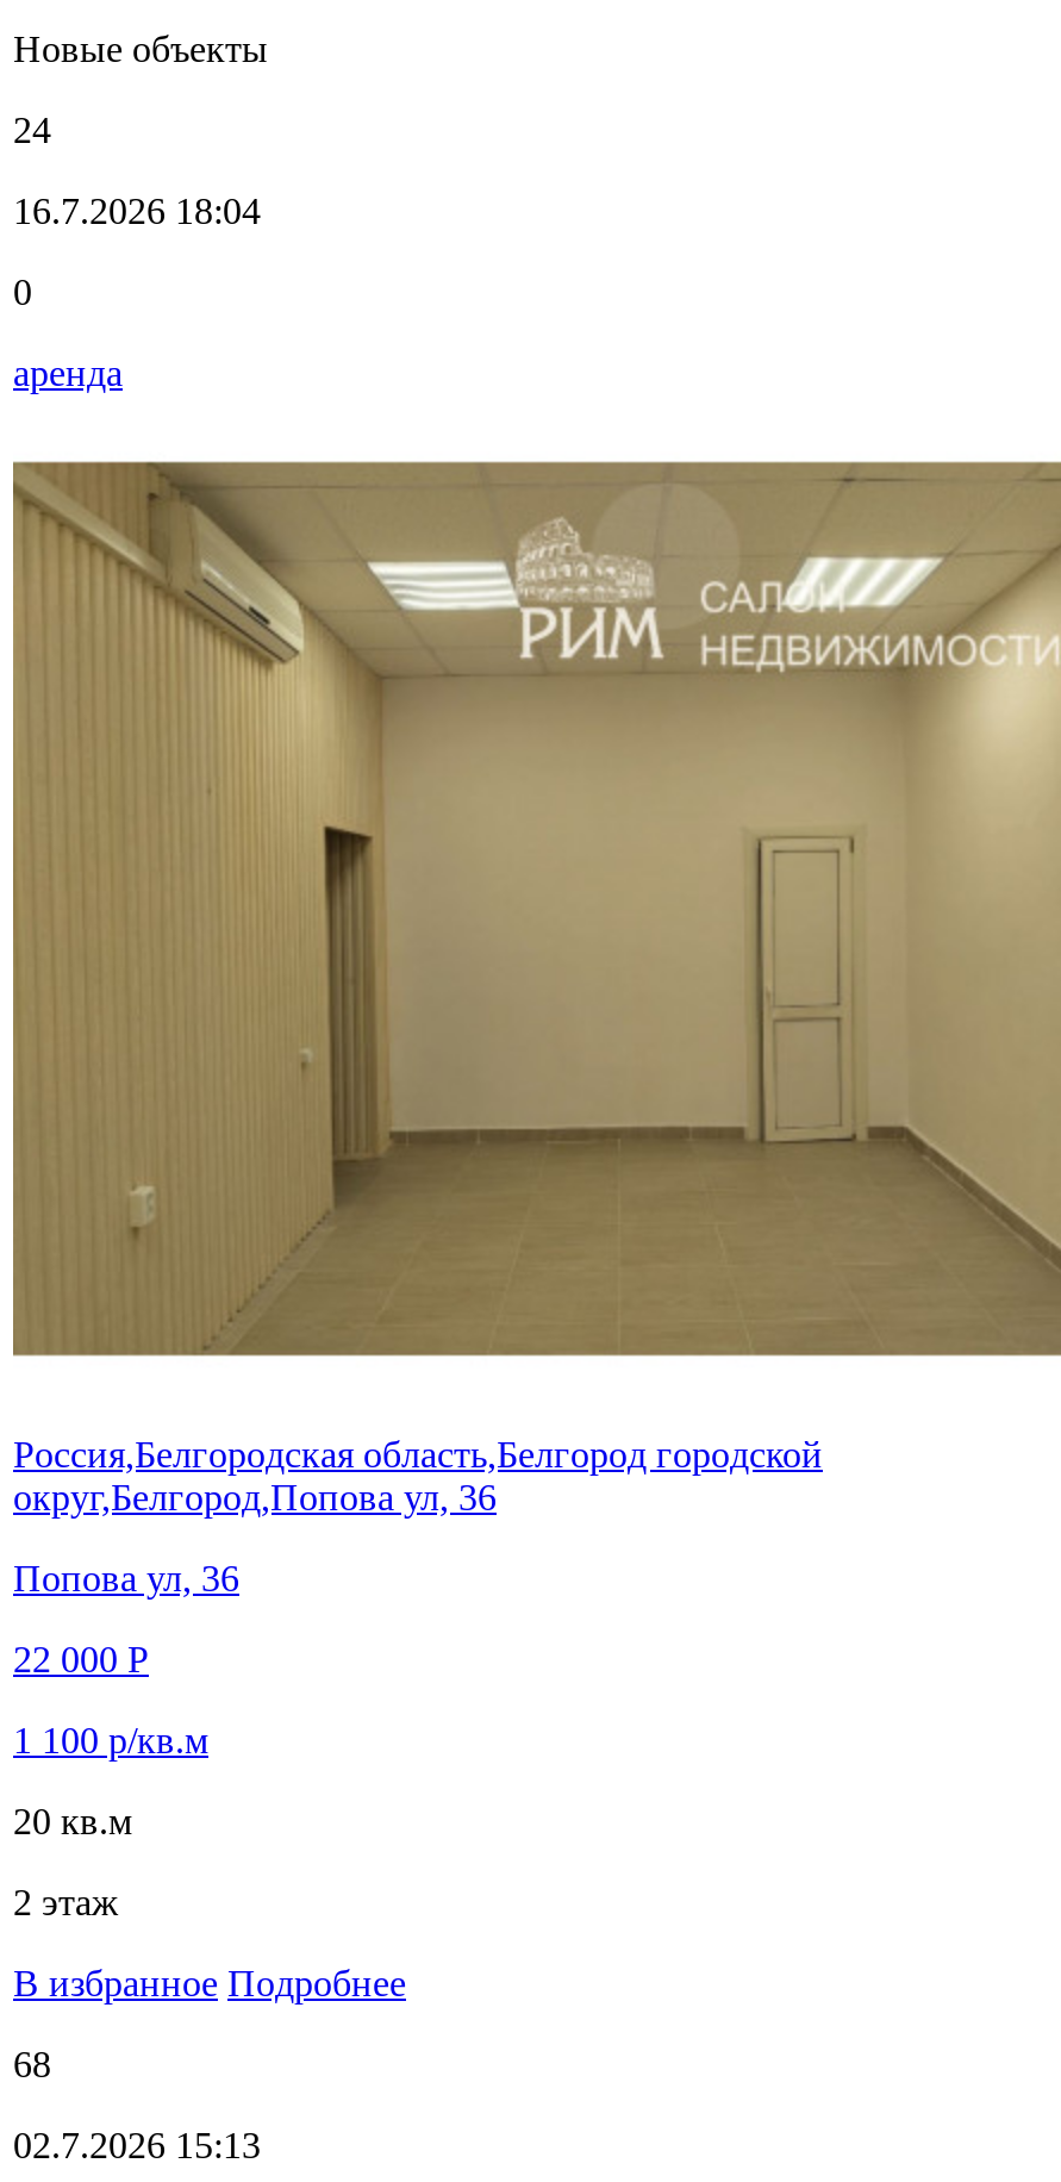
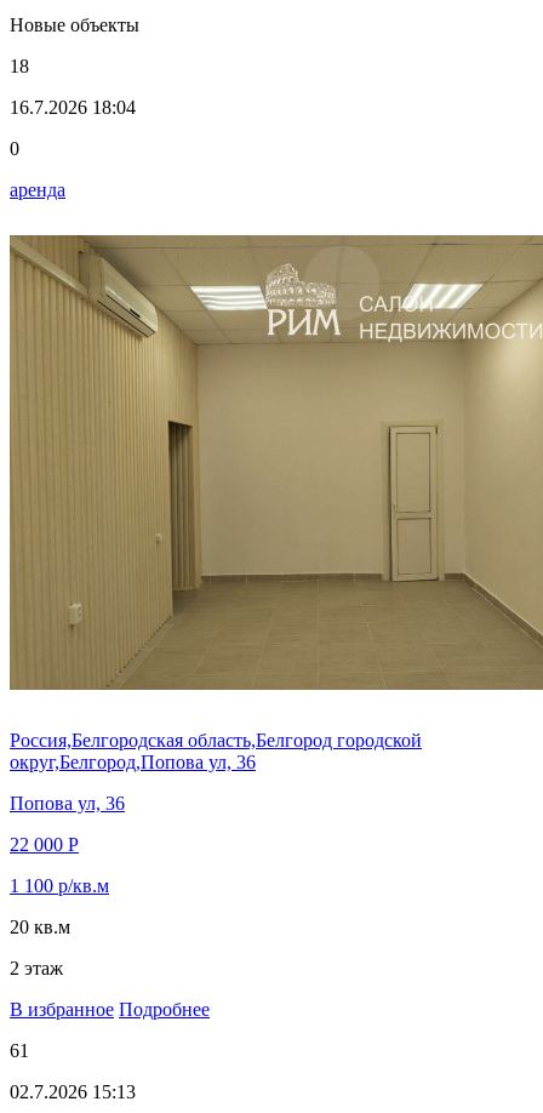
- 24
+ 18

- 68
+ 61
